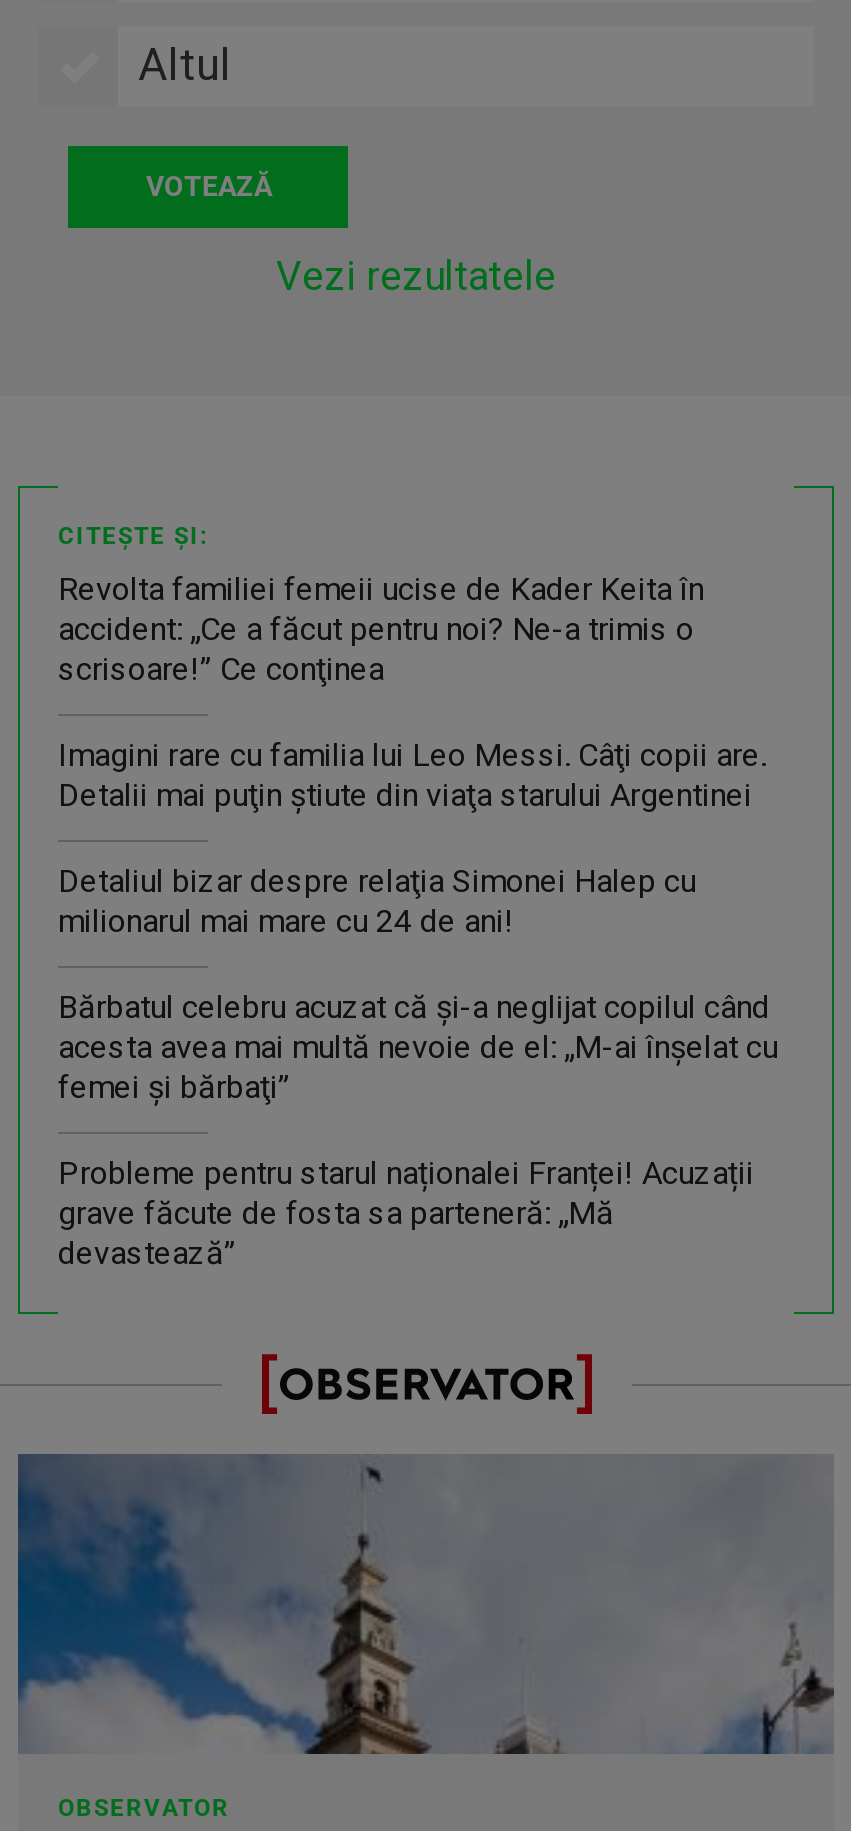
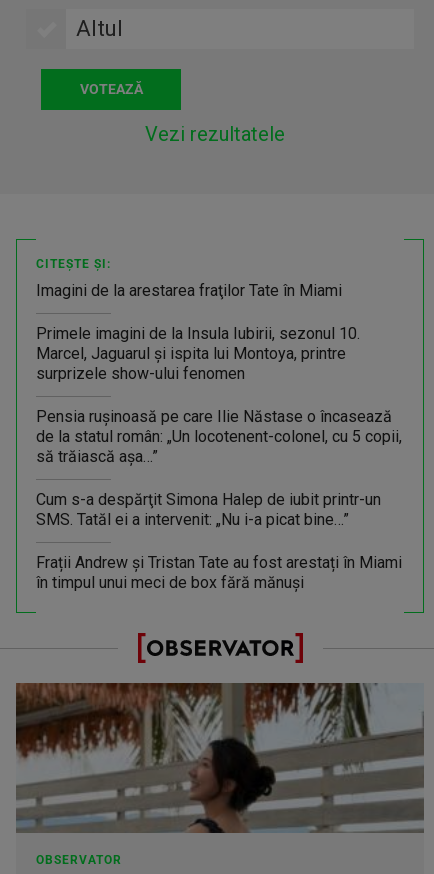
- Revolta familiei femeii ucise de Kader Keita în
- accident: „Ce a făcut pentru noi? Ne-a trimis o
- scrisoare!” Ce conţinea
+ Imagini de la arestarea fraţilor Tate în Miami

- Imagini rare cu familia lui Leo Messi. Câţi copii are.
- Detalii mai puţin ştiute din viaţa starului Argentinei
+ Primele imagini de la Insula Iubirii, sezonul 10.
+ Marcel, Jaguarul și ispita lui Montoya, printre
+ surprizele show-ului fenomen

- Detaliul bizar despre relaţia Simonei Halep cu
- milionarul mai mare cu 24 de ani!
+ Pensia ruşinoasă pe care Ilie Năstase o încasează
+ de la statul român: „Un locotenent-colonel, cu 5 copii,
+ să trăiască aşa…”

- Bărbatul celebru acuzat că şi-a neglijat copilul când
- acesta avea mai multă nevoie de el: „M-ai înşelat cu
- femei şi bărbaţi”
+ Cum s-a despărţit Simona Halep de iubit printr-un
+ SMS. Tatăl ei a intervenit: „Nu i-a picat bine…”

- Probleme pentru starul naționalei Franței! Acuzații
- grave făcute de fosta sa parteneră: „Mă
- devastează”
+ Frații Andrew și Tristan Tate au fost arestați în Miami
+ în timpul unui meci de box fără mănuși

- [image]
+ [image]
